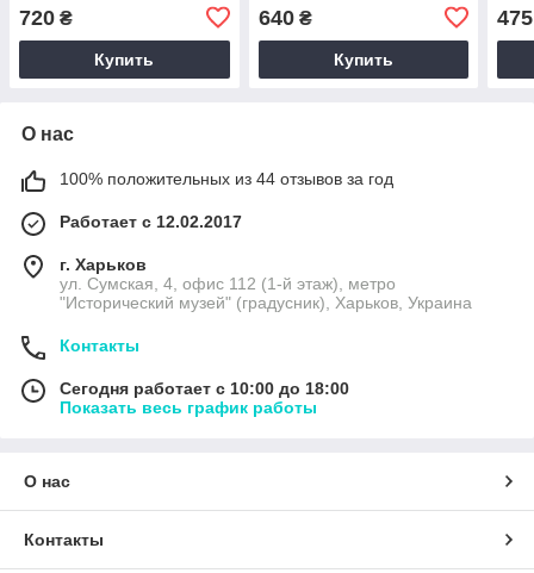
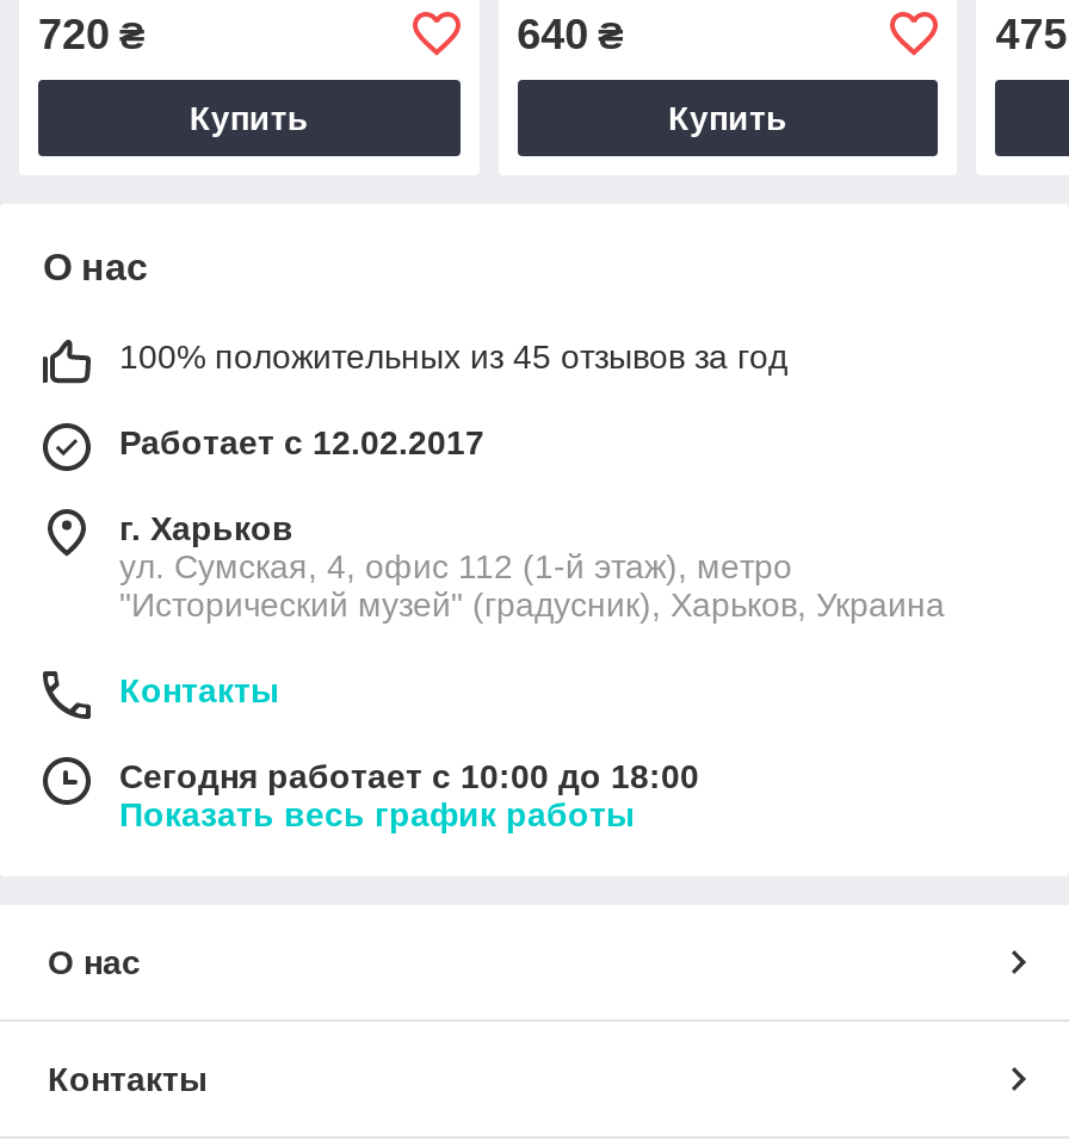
- 100% положительных из 44 отзывов за год
+ 100% положительных из 45 отзывов за год
